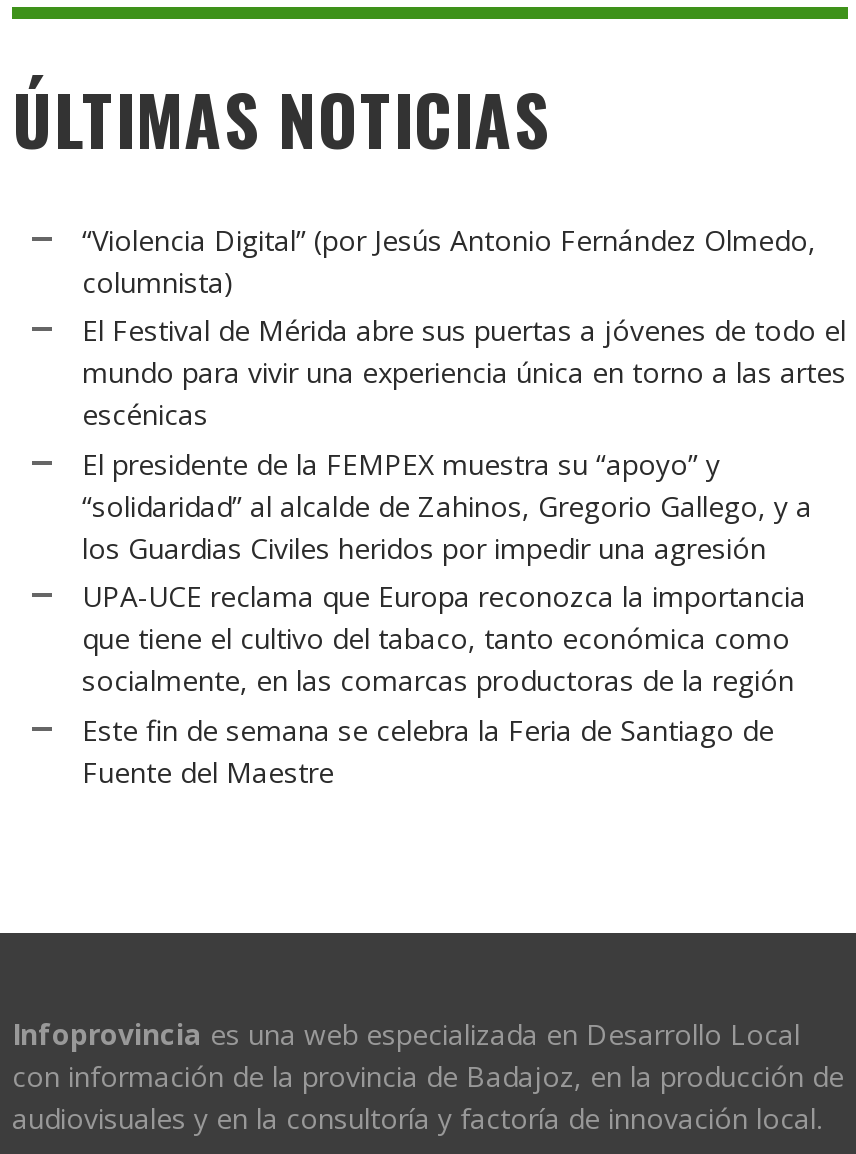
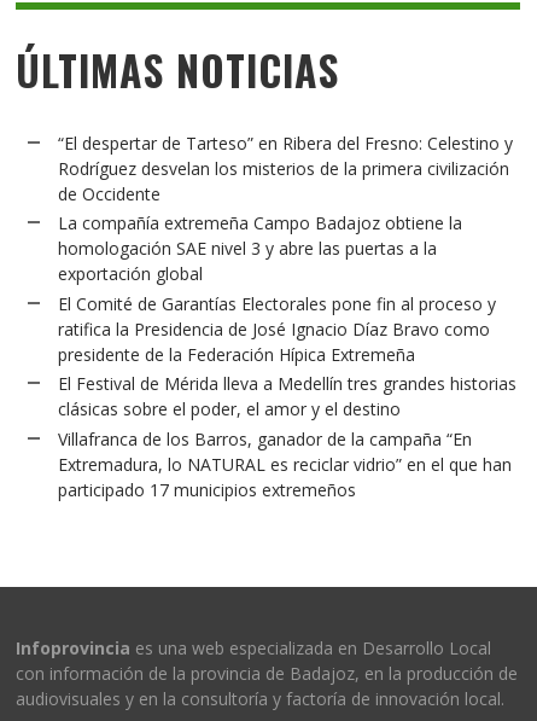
- “Violencia Digital” (por Jesús Antonio Fernández Olmedo,
- columnista)
- El Festival de Mérida abre sus puertas a jóvenes de todo el
- mundo para vivir una experiencia única en torno a las artes
- escénicas
- El presidente de la FEMPEX muestra su “apoyo” y
- “solidaridad” al alcalde de Zahinos, Gregorio Gallego, y a
- los Guardias Civiles heridos por impedir una agresión
- UPA-UCE reclama que Europa reconozca la importancia
- que tiene el cultivo del tabaco, tanto económica como
- socialmente, en las comarcas productoras de la región
- Este fin de semana se celebra la Feria de Santiago de
- Fuente del Maestre
+ “El despertar de Tarteso” en Ribera del Fresno: Celestino y
+ Rodríguez desvelan los misterios de la primera civilización
+ de Occidente
+ La compañía extremeña Campo Badajoz obtiene la
+ homologación SAE nivel 3 y abre las puertas a la
+ exportación global
+ El Comité de Garantías Electorales pone fin al proceso y
+ ratifica la Presidencia de José Ignacio Díaz Bravo como
+ presidente de la Federación Hípica Extremeña
+ El Festival de Mérida lleva a Medellín tres grandes historias
+ clásicas sobre el poder, el amor y el destino
+ Villafranca de los Barros, ganador de la campaña “En
+ Extremadura, lo NATURAL es reciclar vidrio” en el que han
+ participado 17 municipios extremeños
